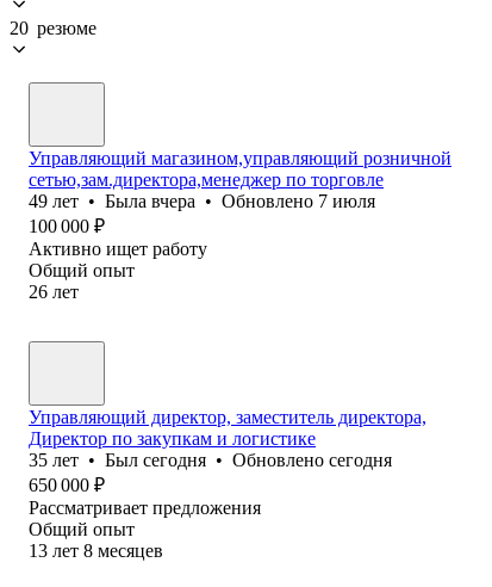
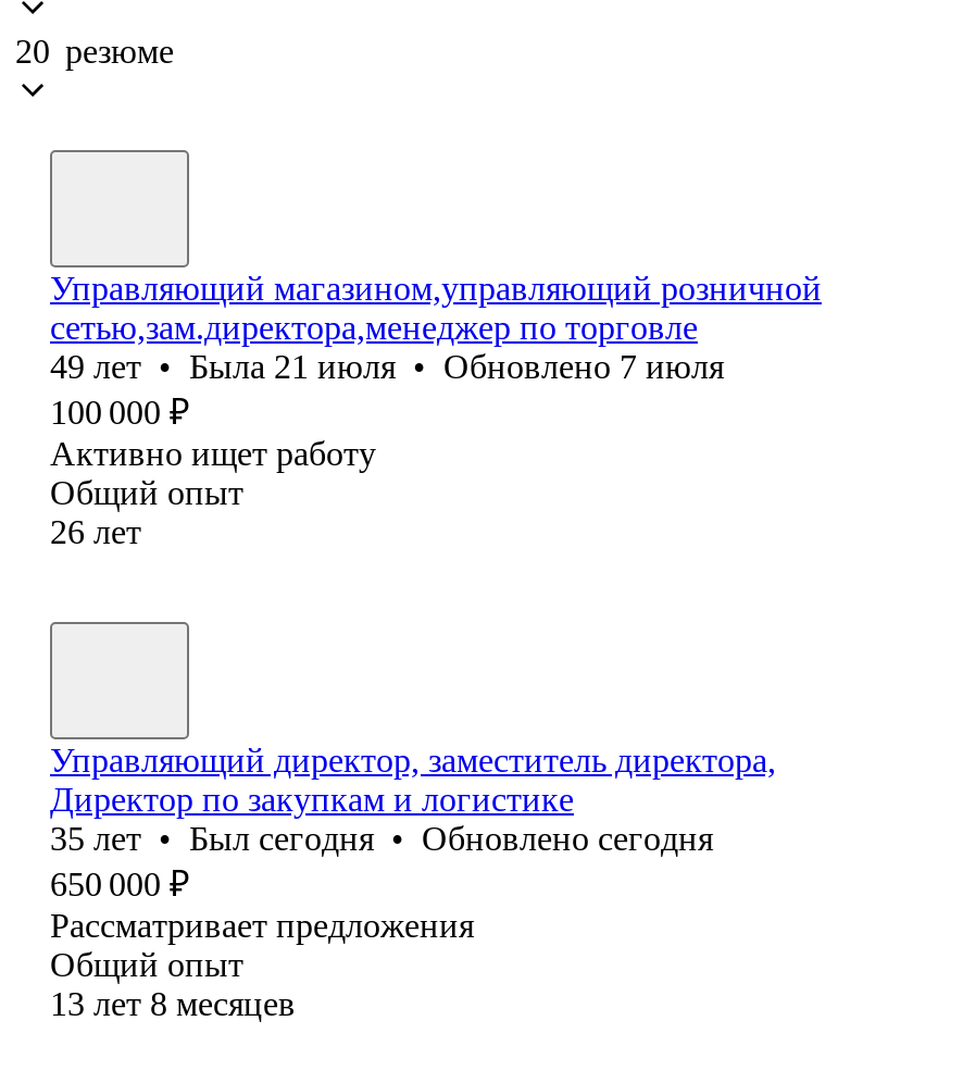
- 49 лет • Была вчера • Обновлено 7 июля
+ 49 лет • Была 21 июля • Обновлено 7 июля
